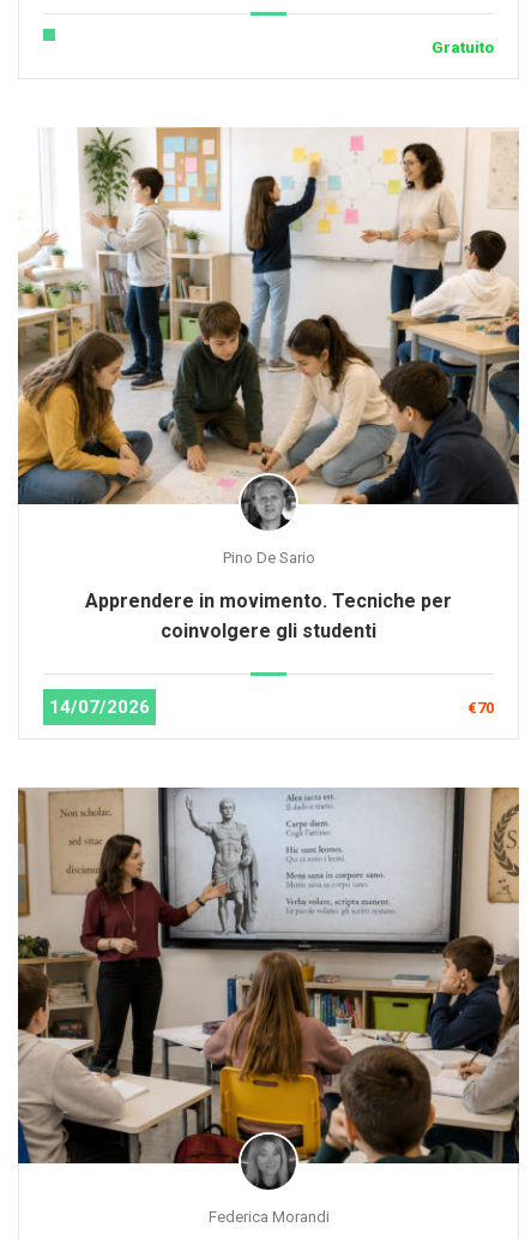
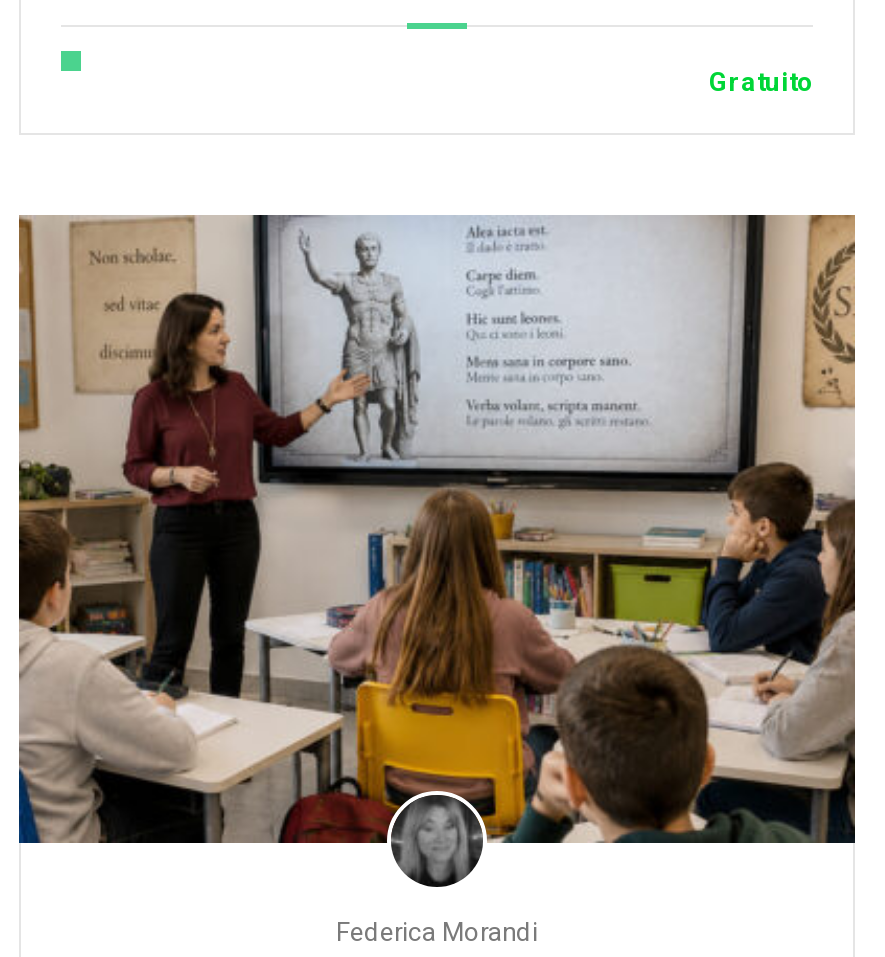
- [image]
- Pino De Sario
- Apprendere in movimento. Tecniche per
- coinvolgere gli studenti
- 14/07/2026
- €70
